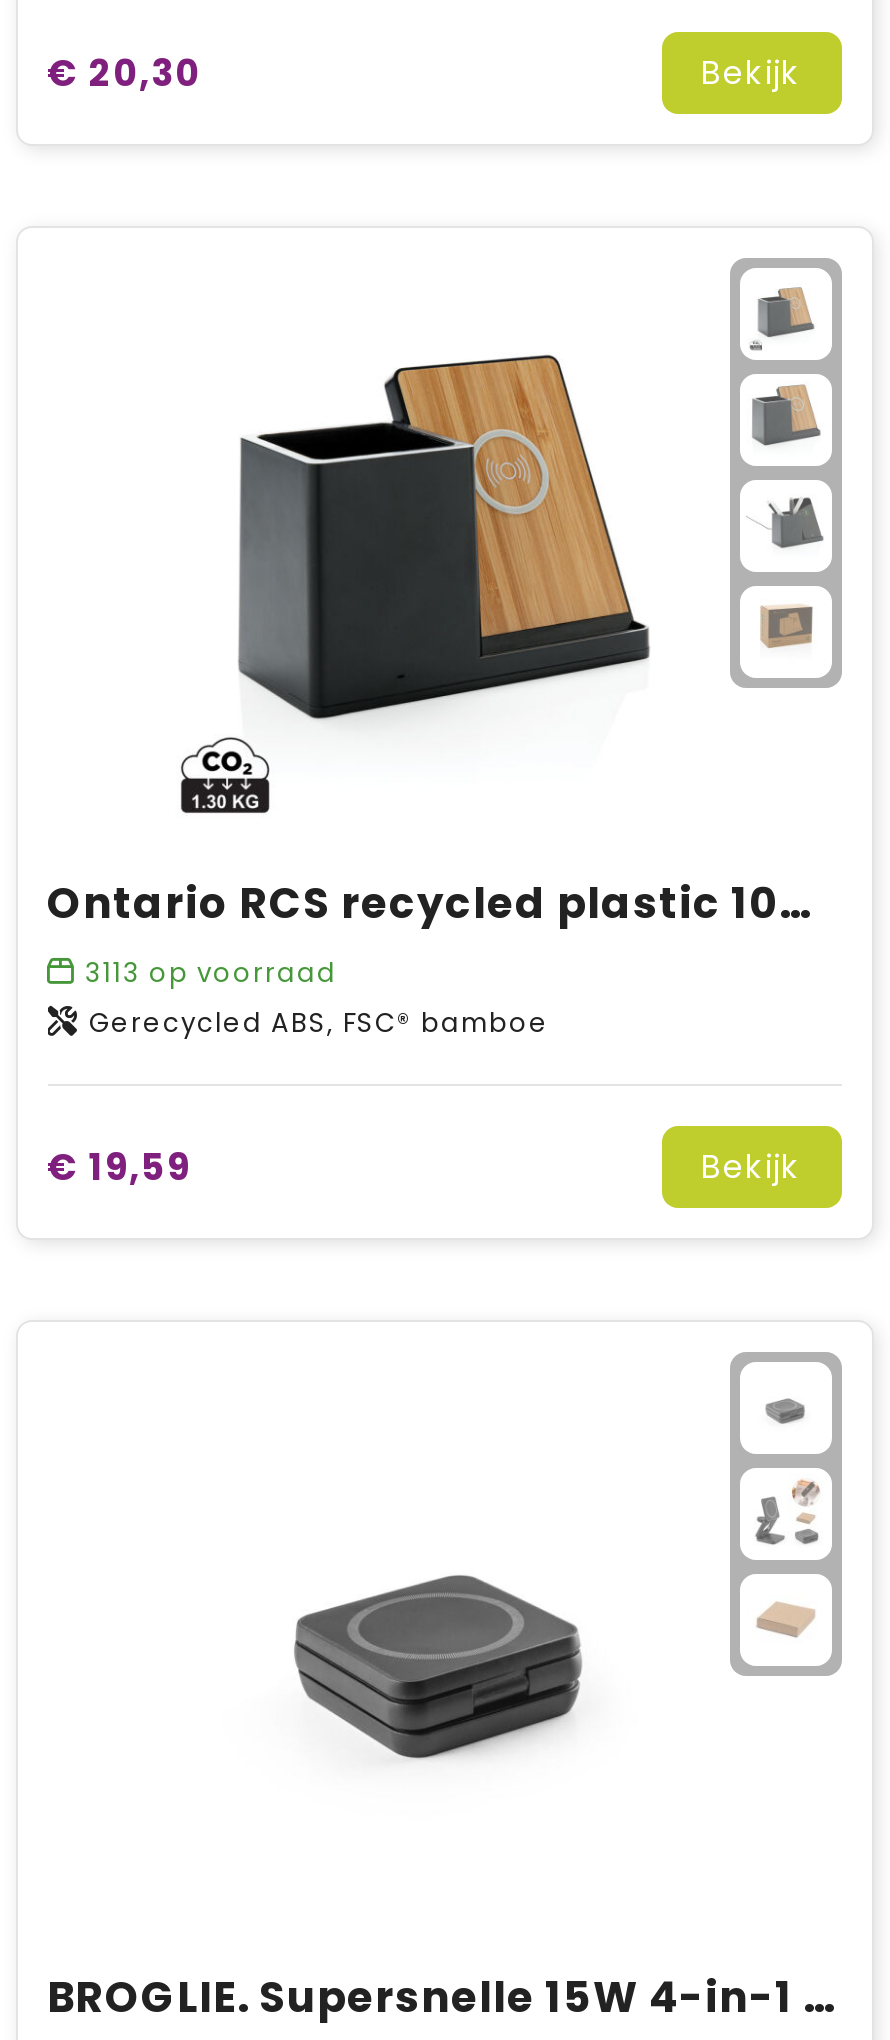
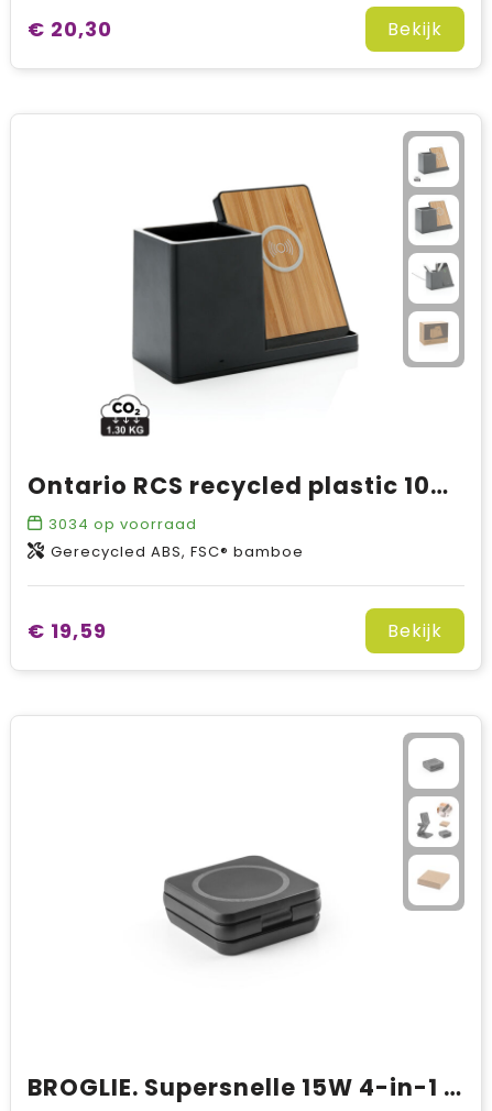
- 3113 op voorraad
+ 3034 op voorraad
